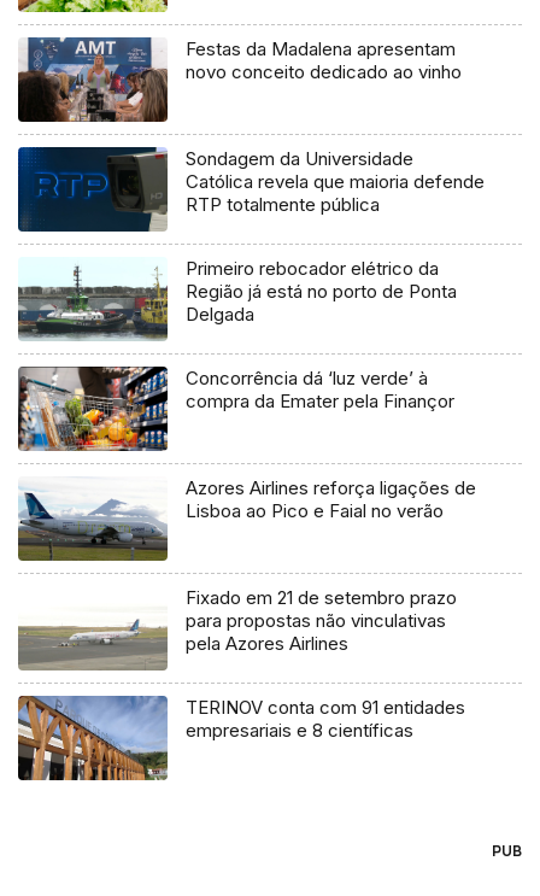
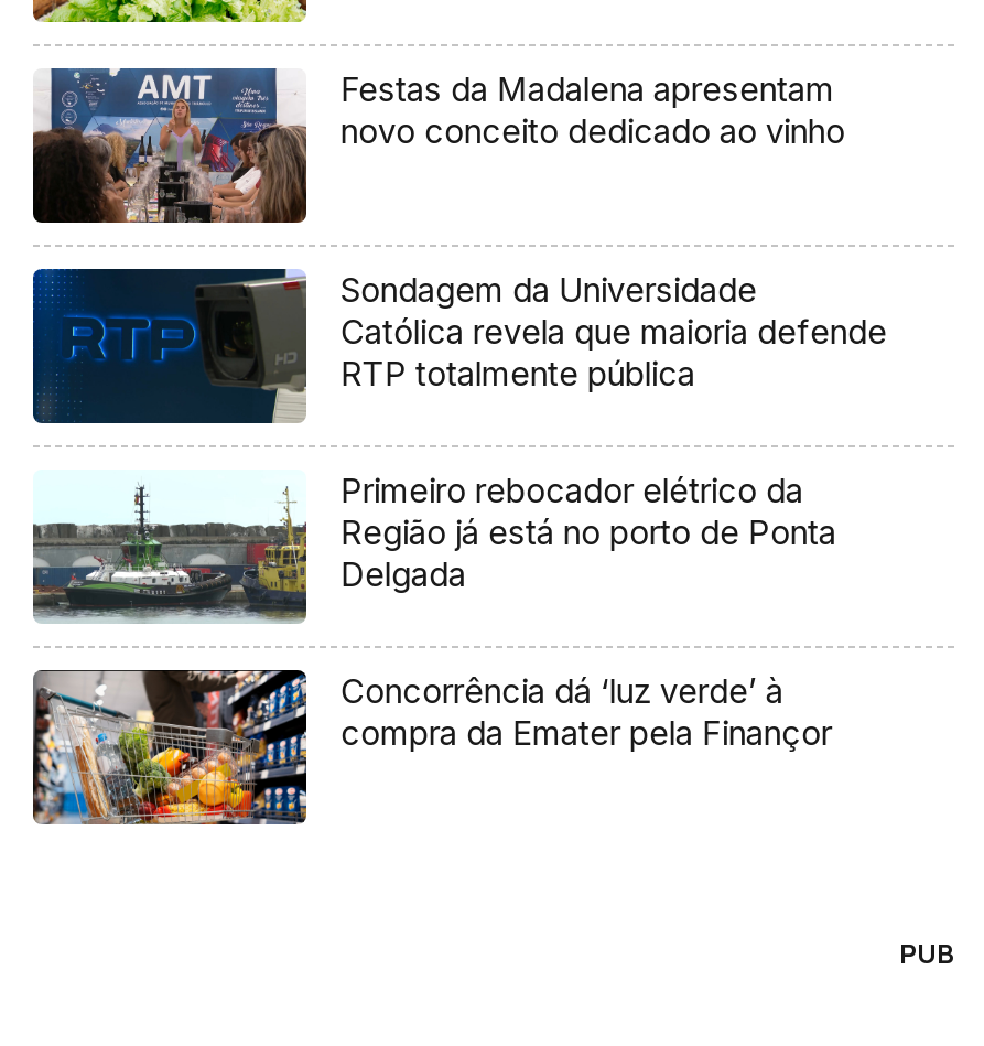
- [image]
- Azores Airlines reforça ligações de
- Lisboa ao Pico e Faial no verão

- [image]
- Fixado em 21 de setembro prazo
- para propostas não vinculativas
- pela Azores Airlines
- TERINOV conta com 91 entidades
- empresariais e 8 científicas

- [image]
